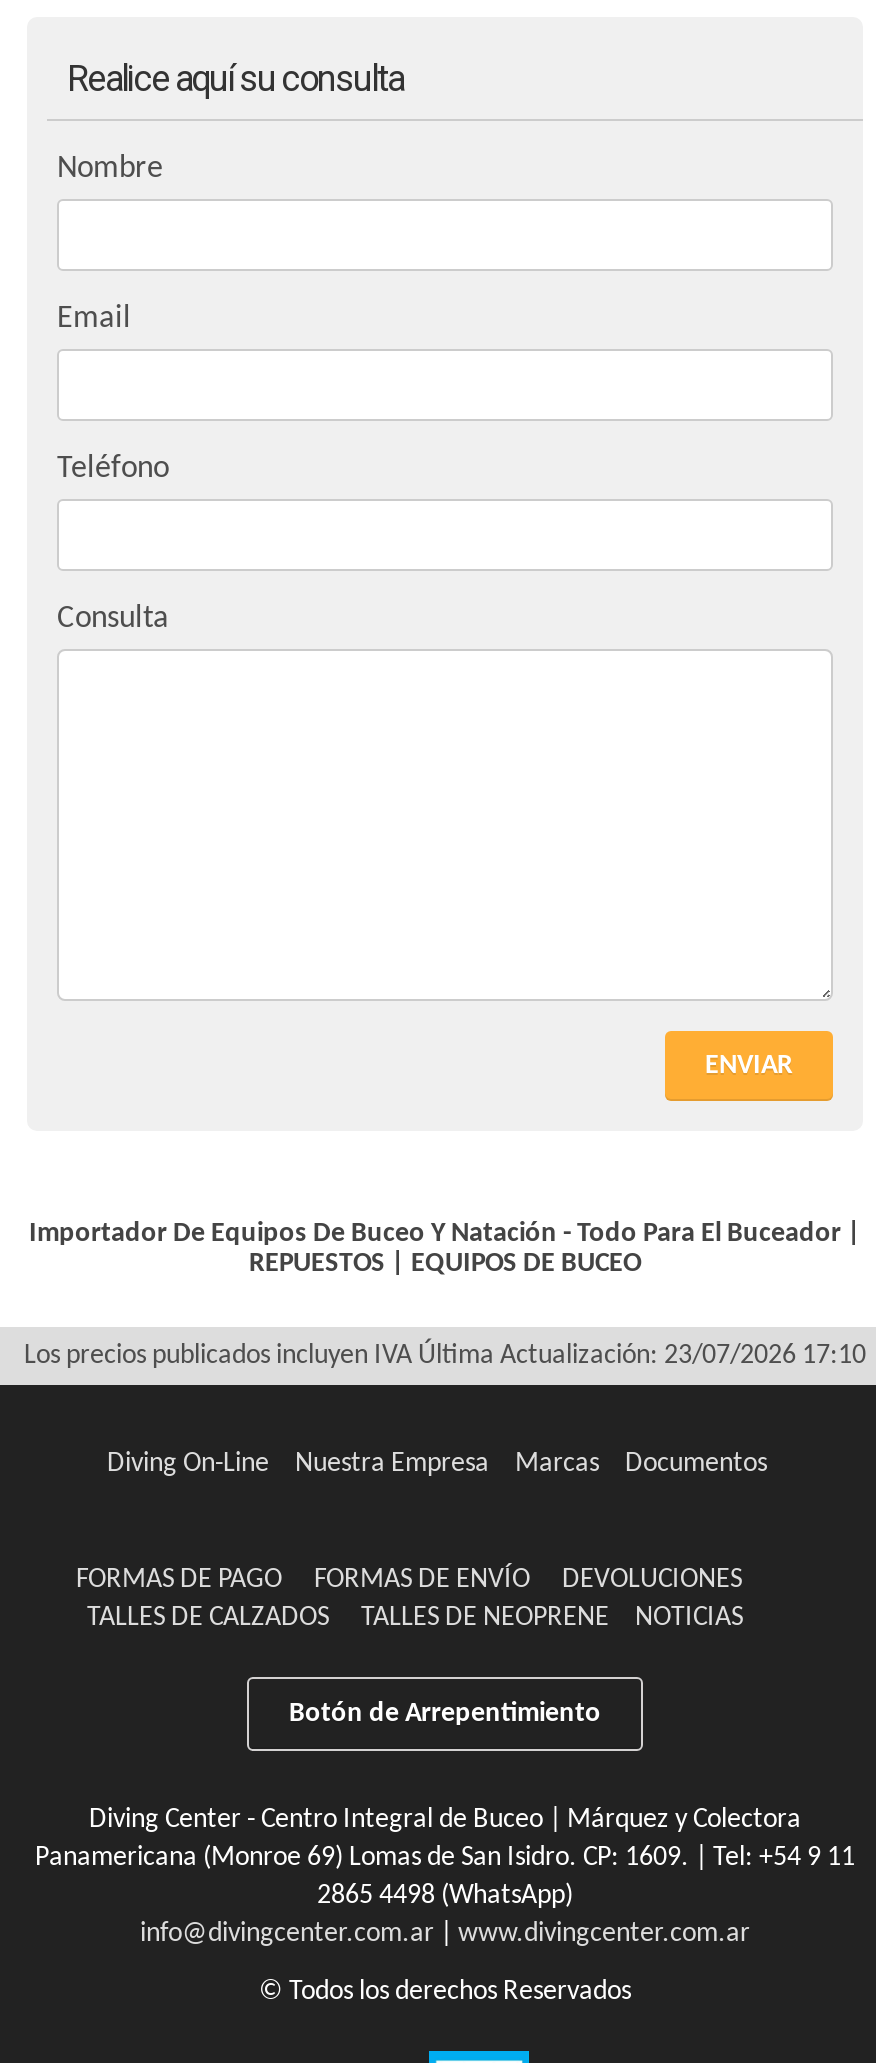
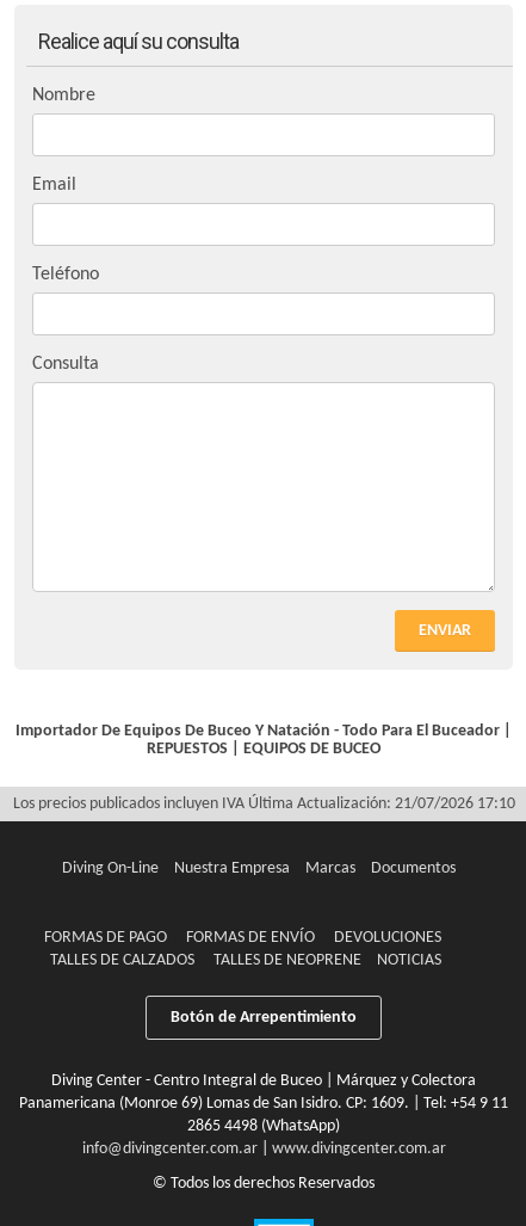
- Los precios publicados incluyen IVA Última Actualización: 23/07/2026 17:10
+ Los precios publicados incluyen IVA Última Actualización: 21/07/2026 17:10
